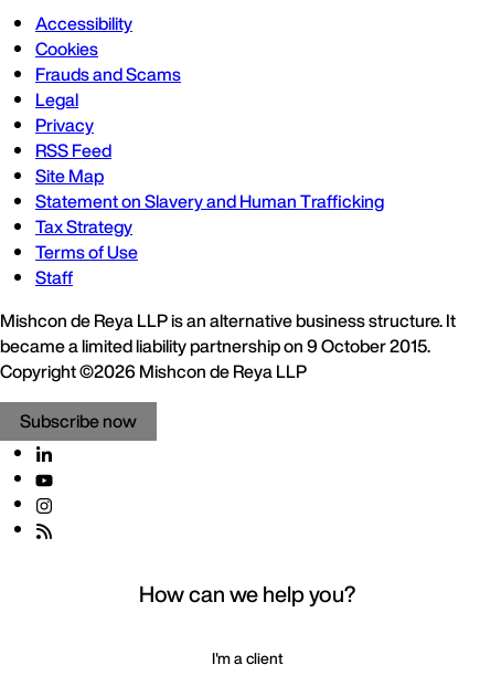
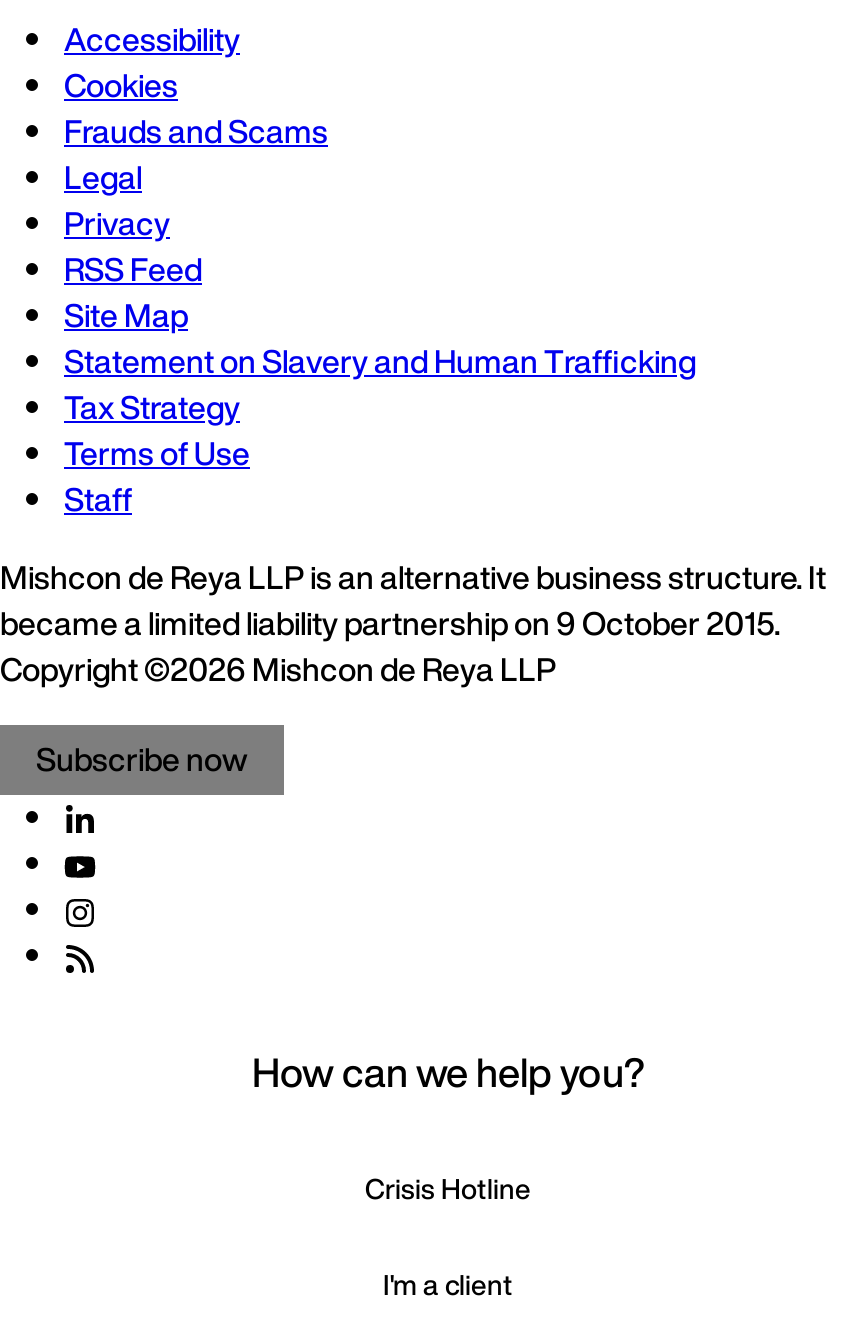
+ Crisis Hotline
